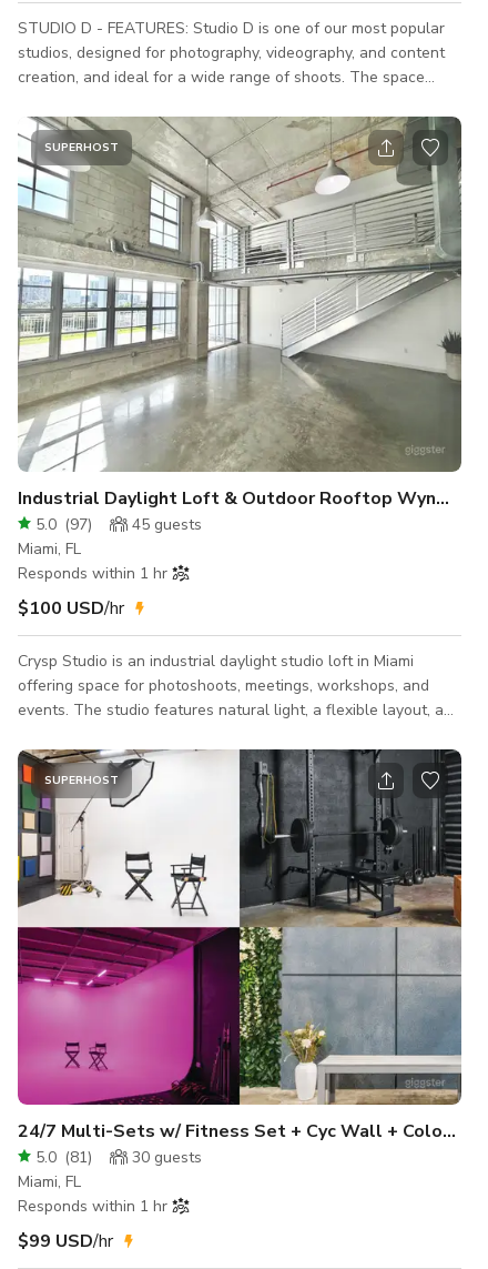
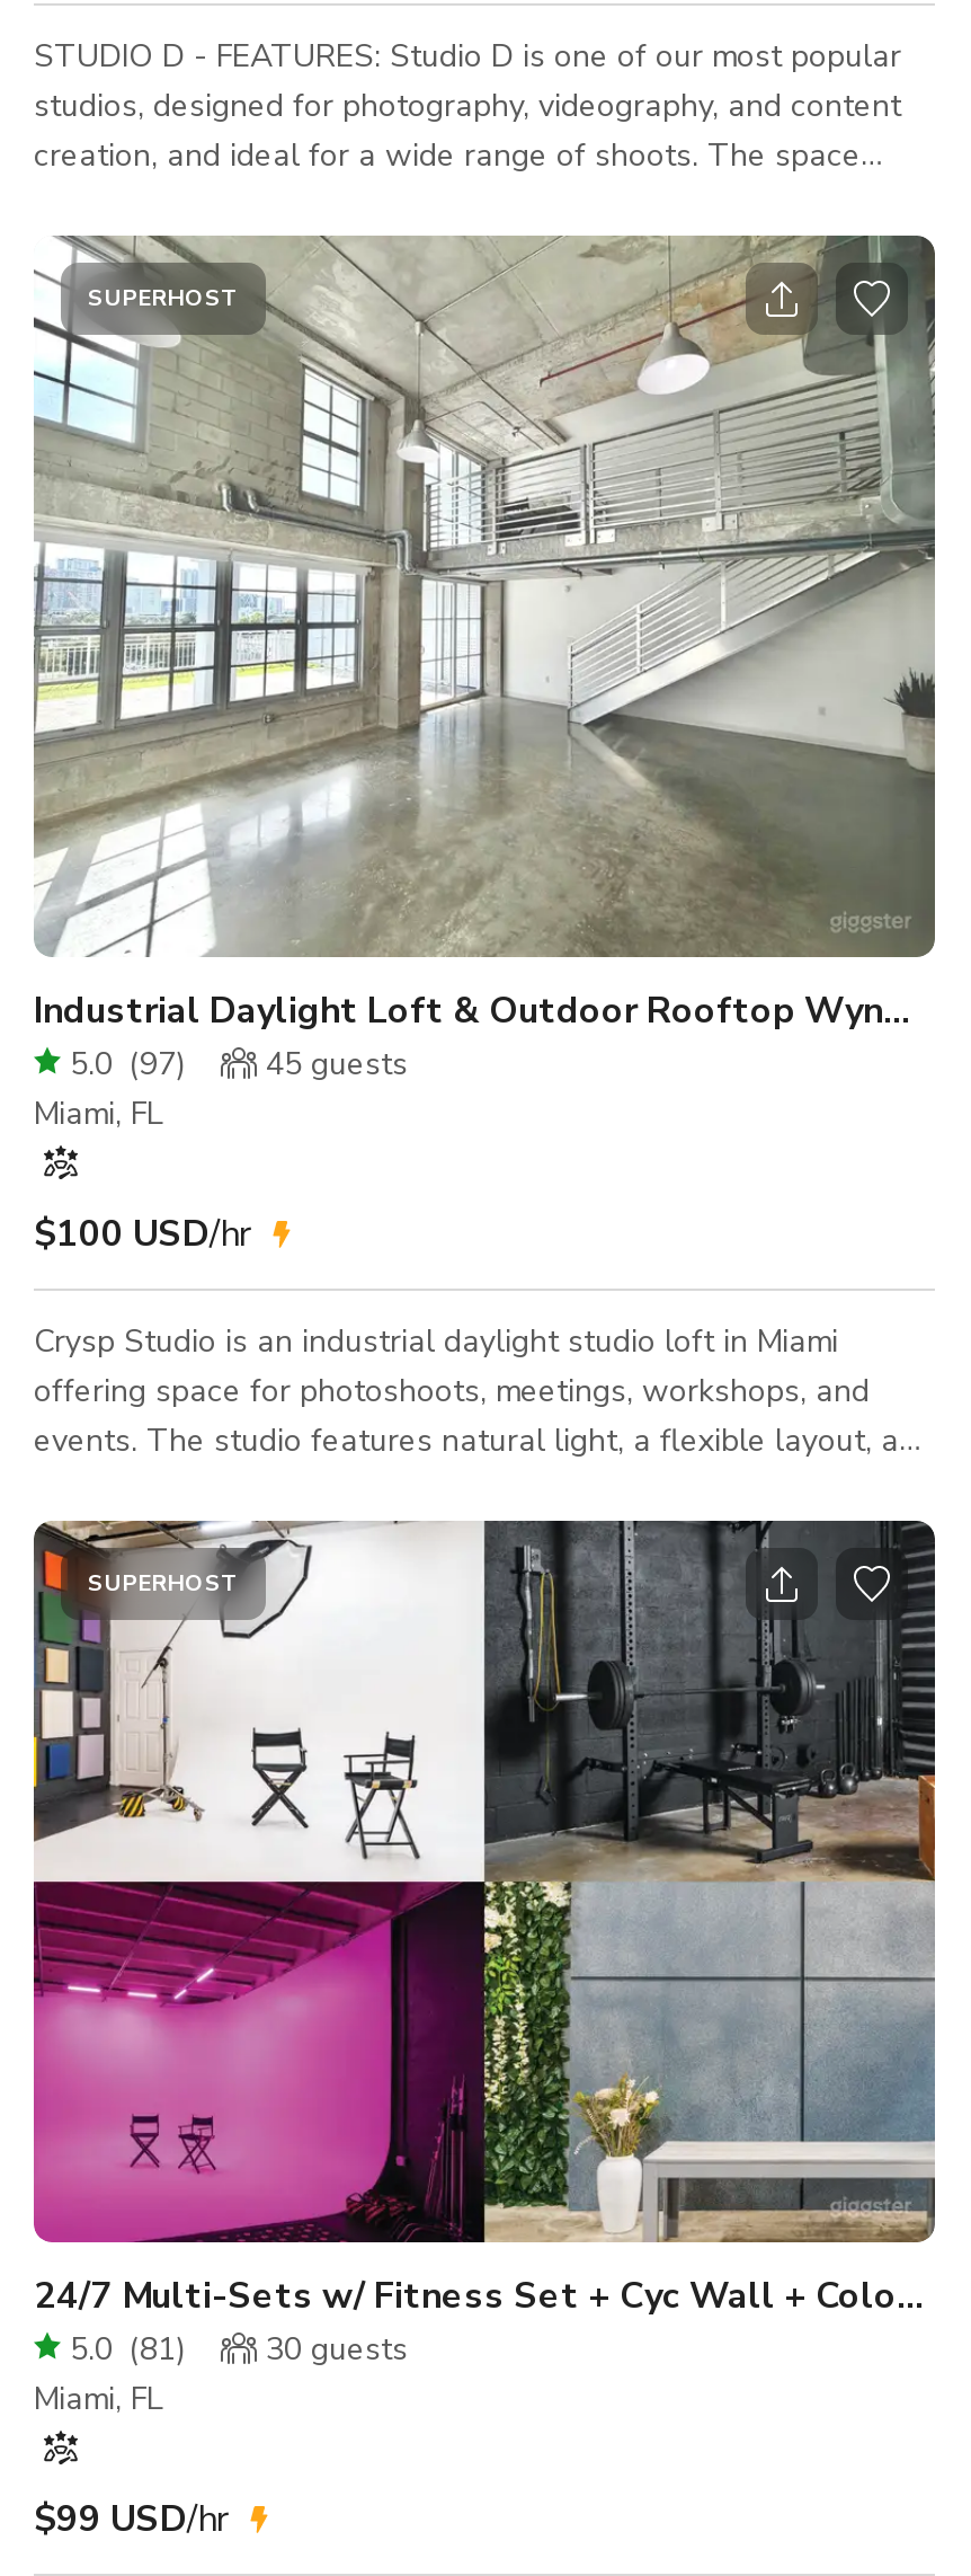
- Responds within 1 hr

- Responds within 1 hr
